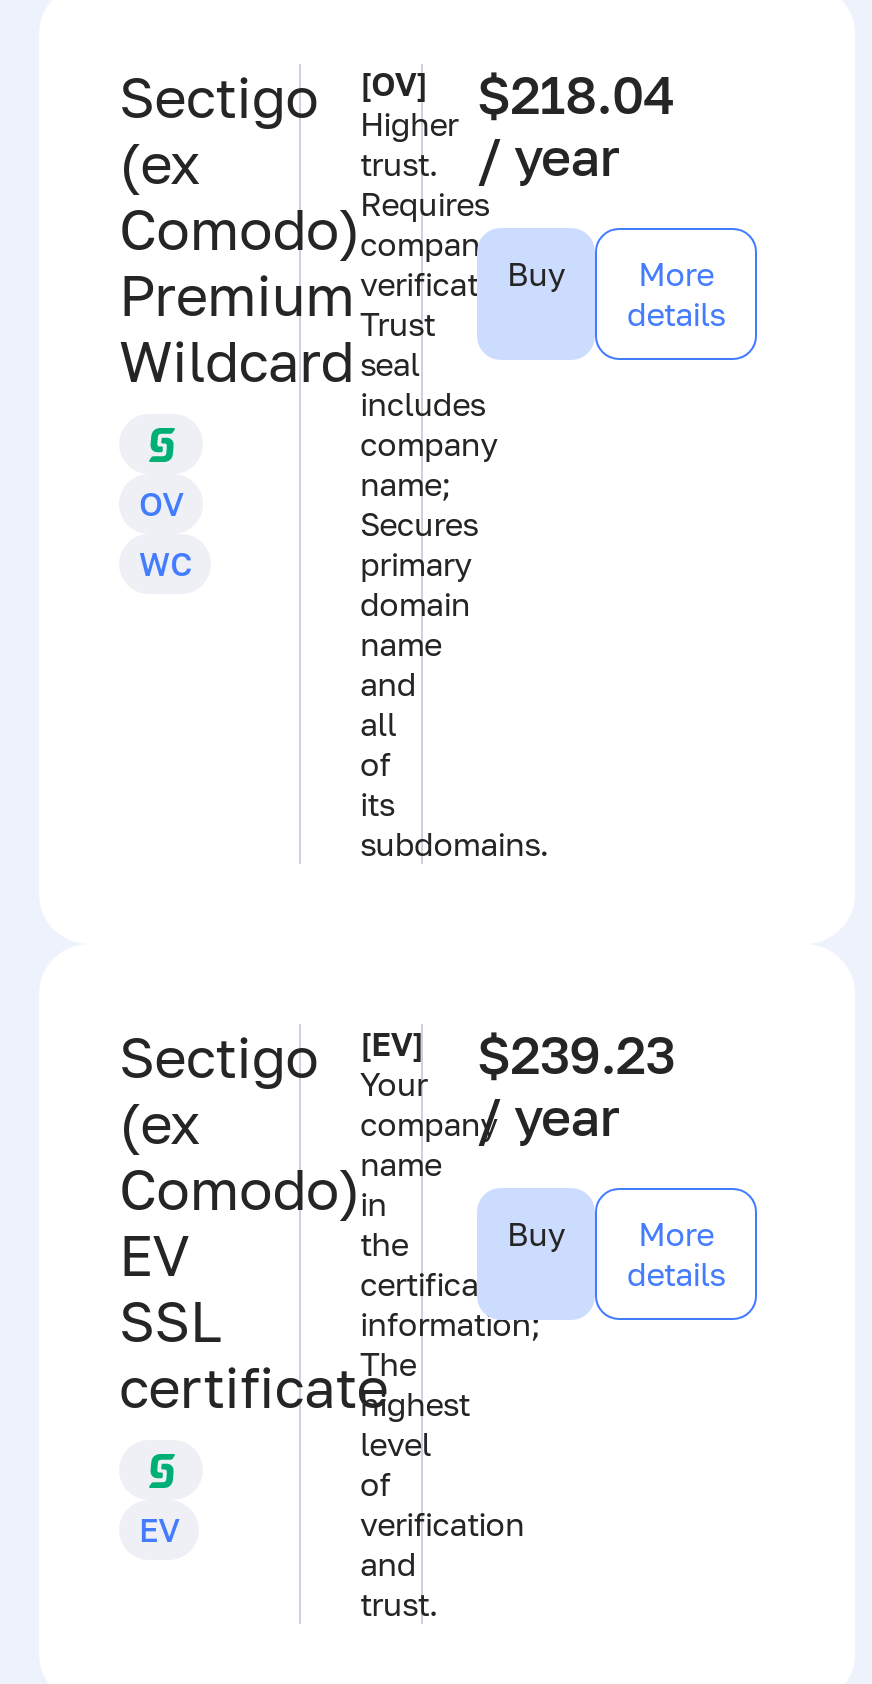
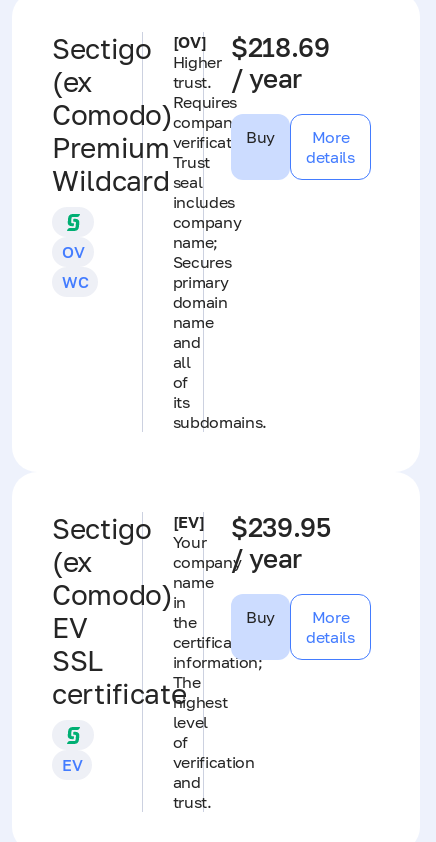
- Sectigo [OV] Higher $218.04
+ Sectigo [OV] Higher $218.69

- Sectigo [EV] Your $239.23
+ Sectigo [EV] Your $239.95
